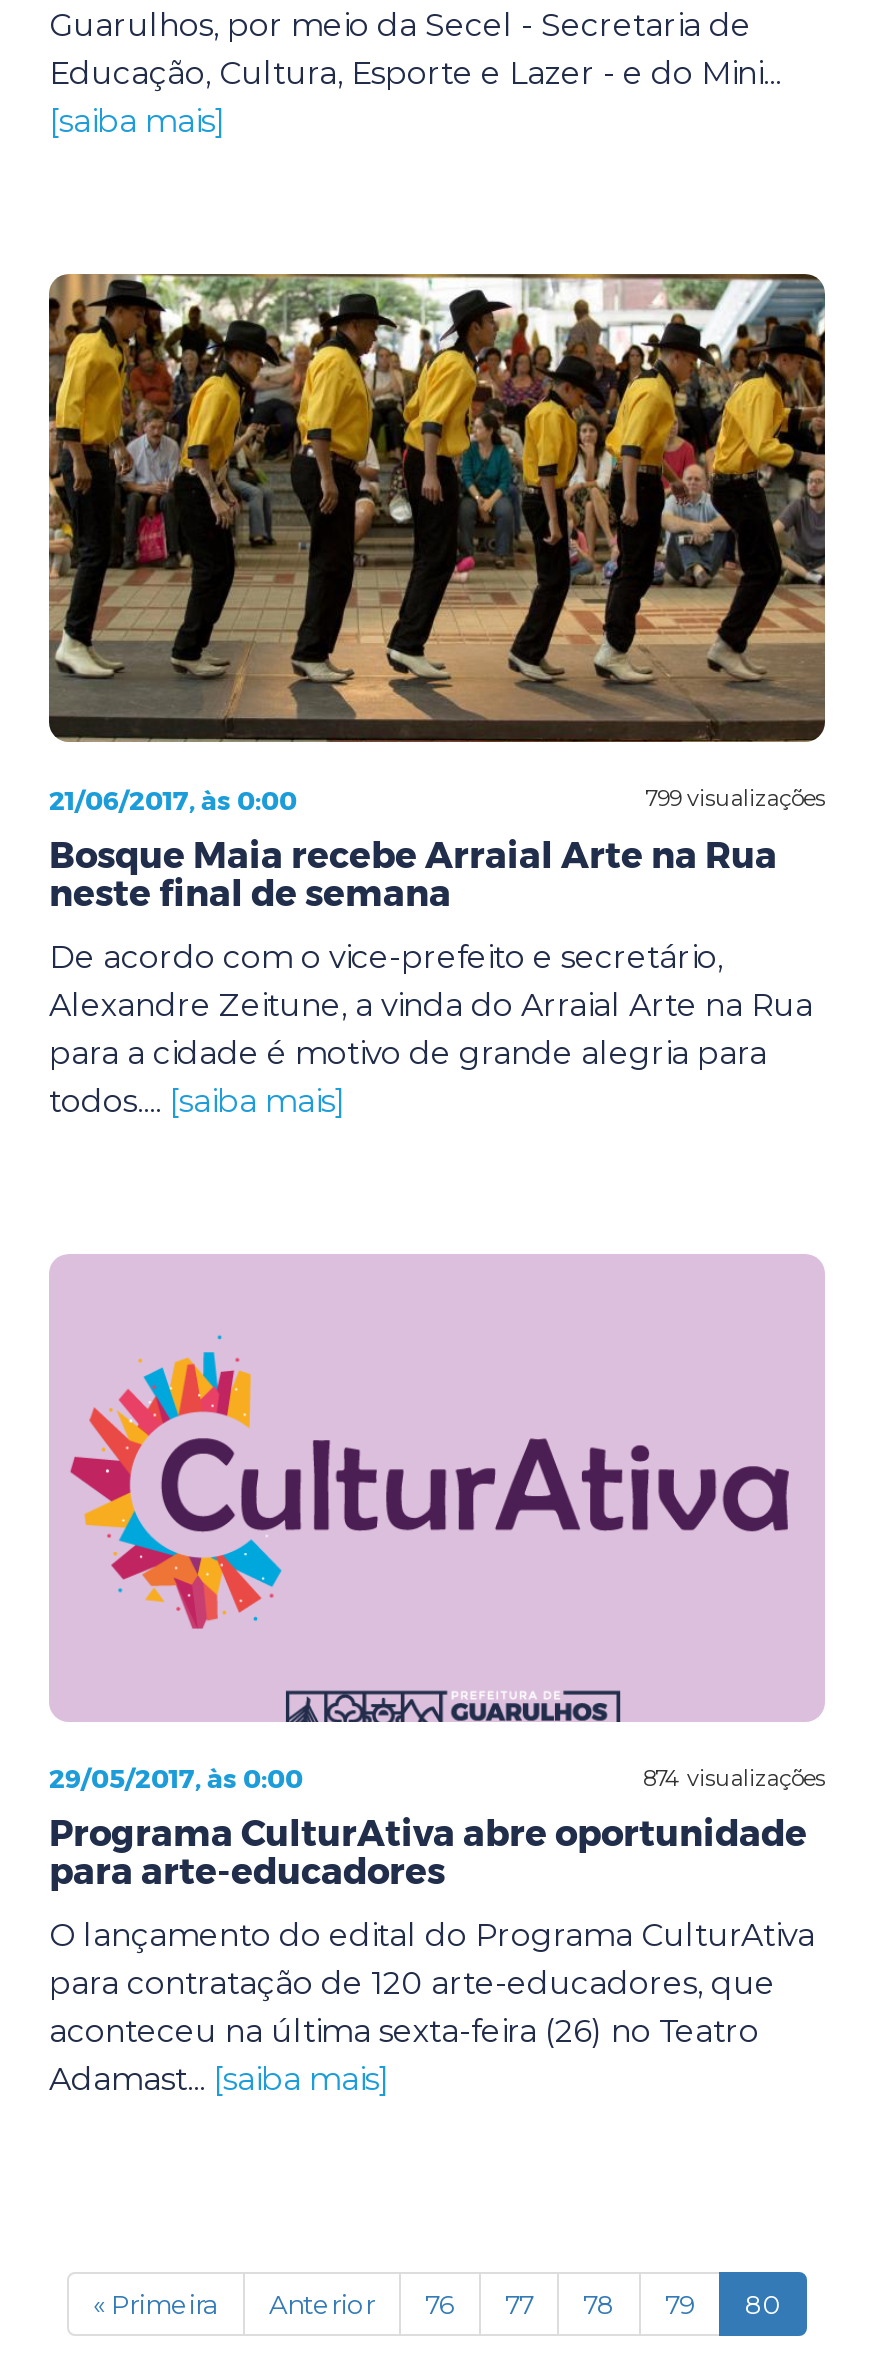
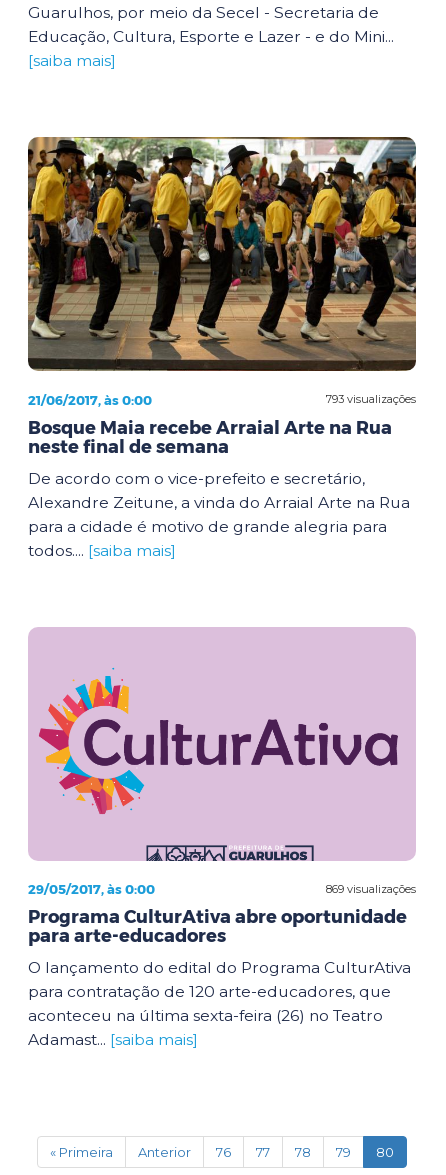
- 799 visualizações
+ 793 visualizações

- 874 visualizações
+ 869 visualizações
